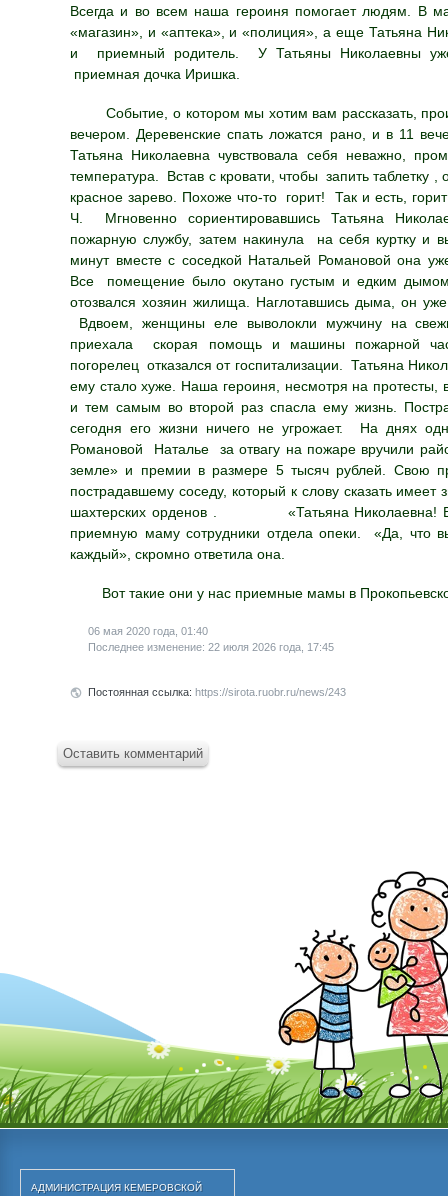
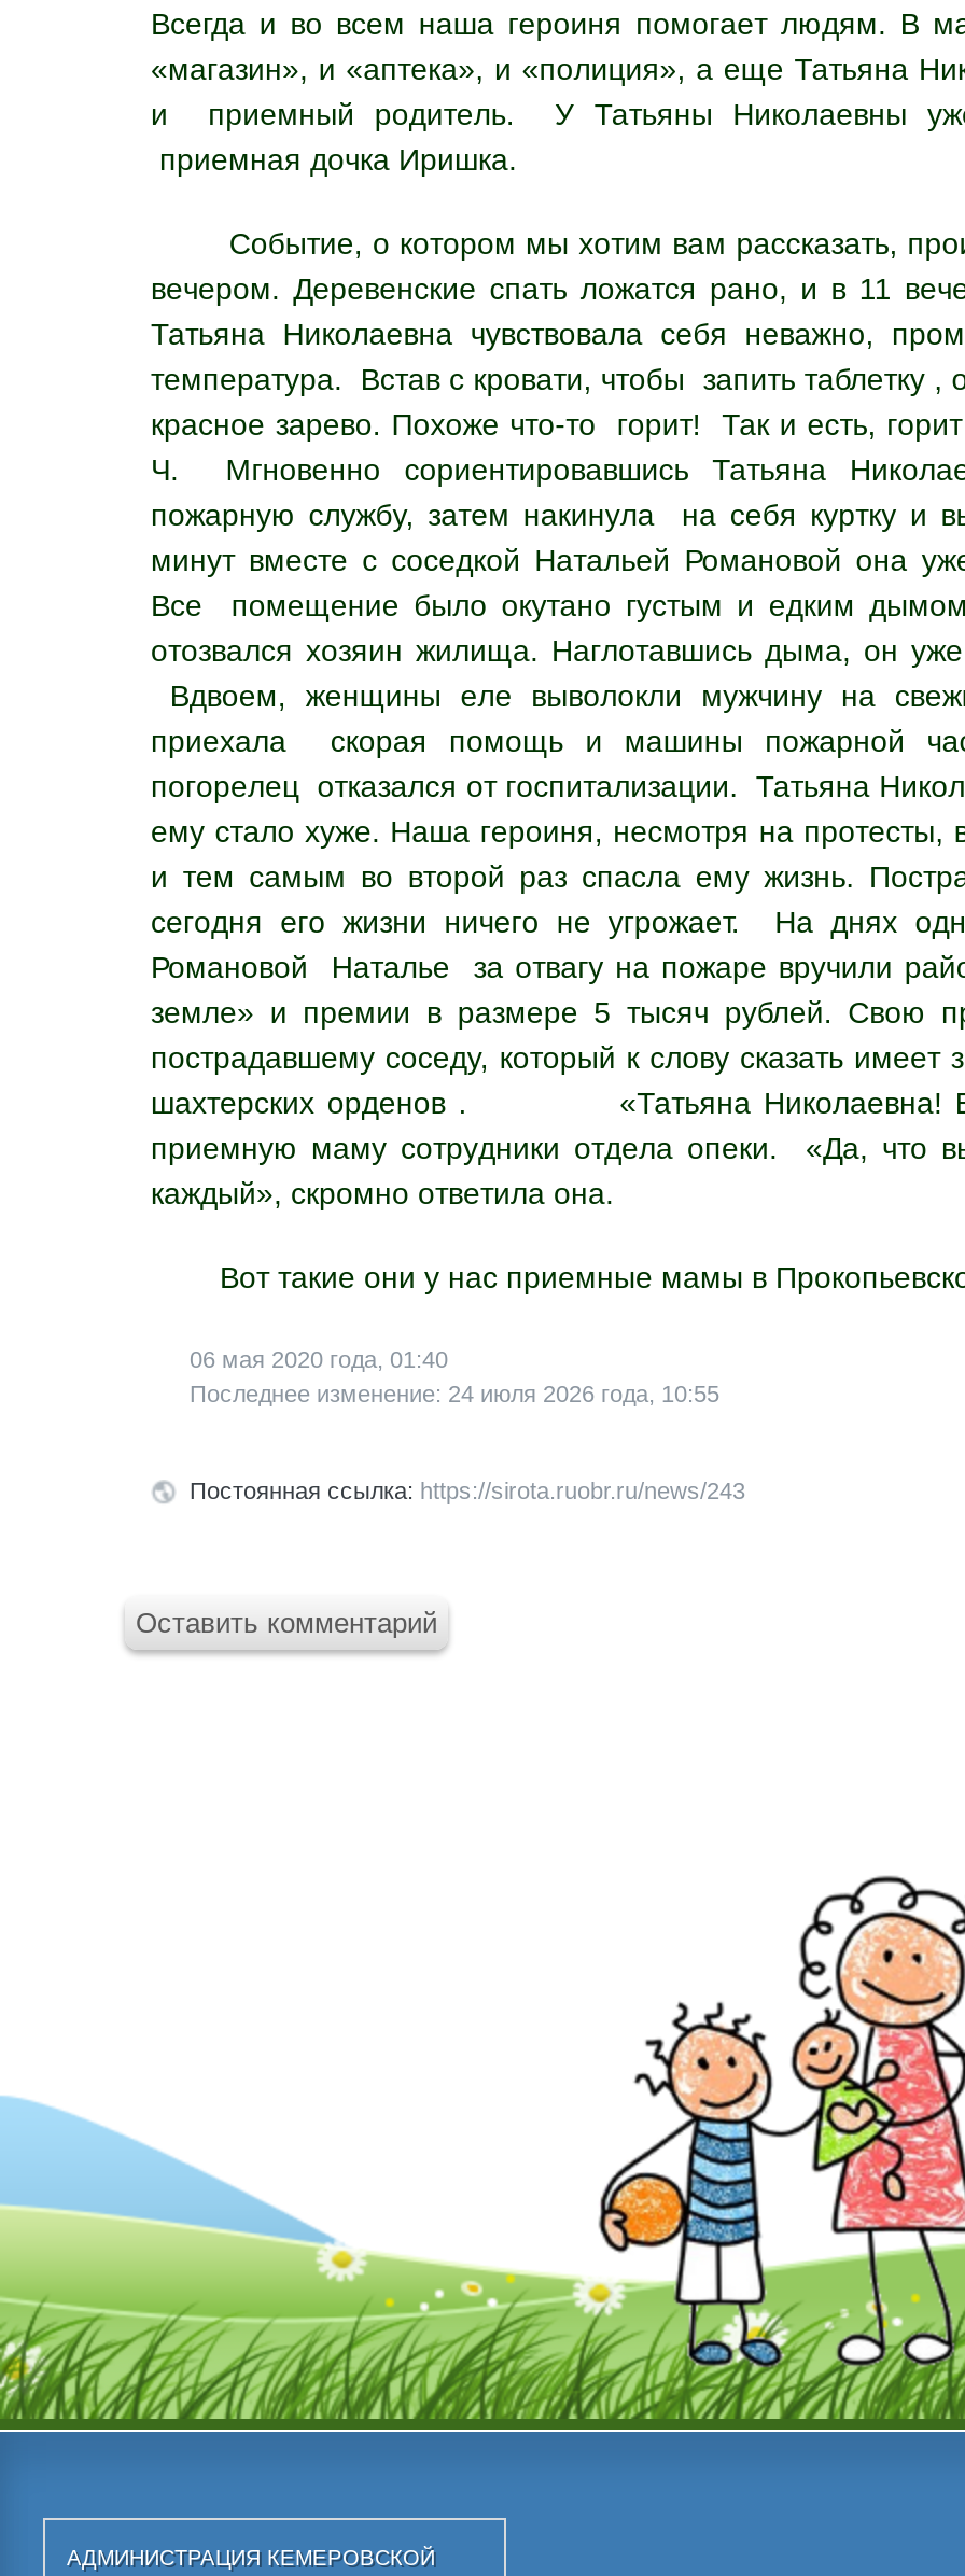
- Последнее изменение: 22 июля 2026 года, 17:45
+ Последнее изменение: 24 июля 2026 года, 10:55
